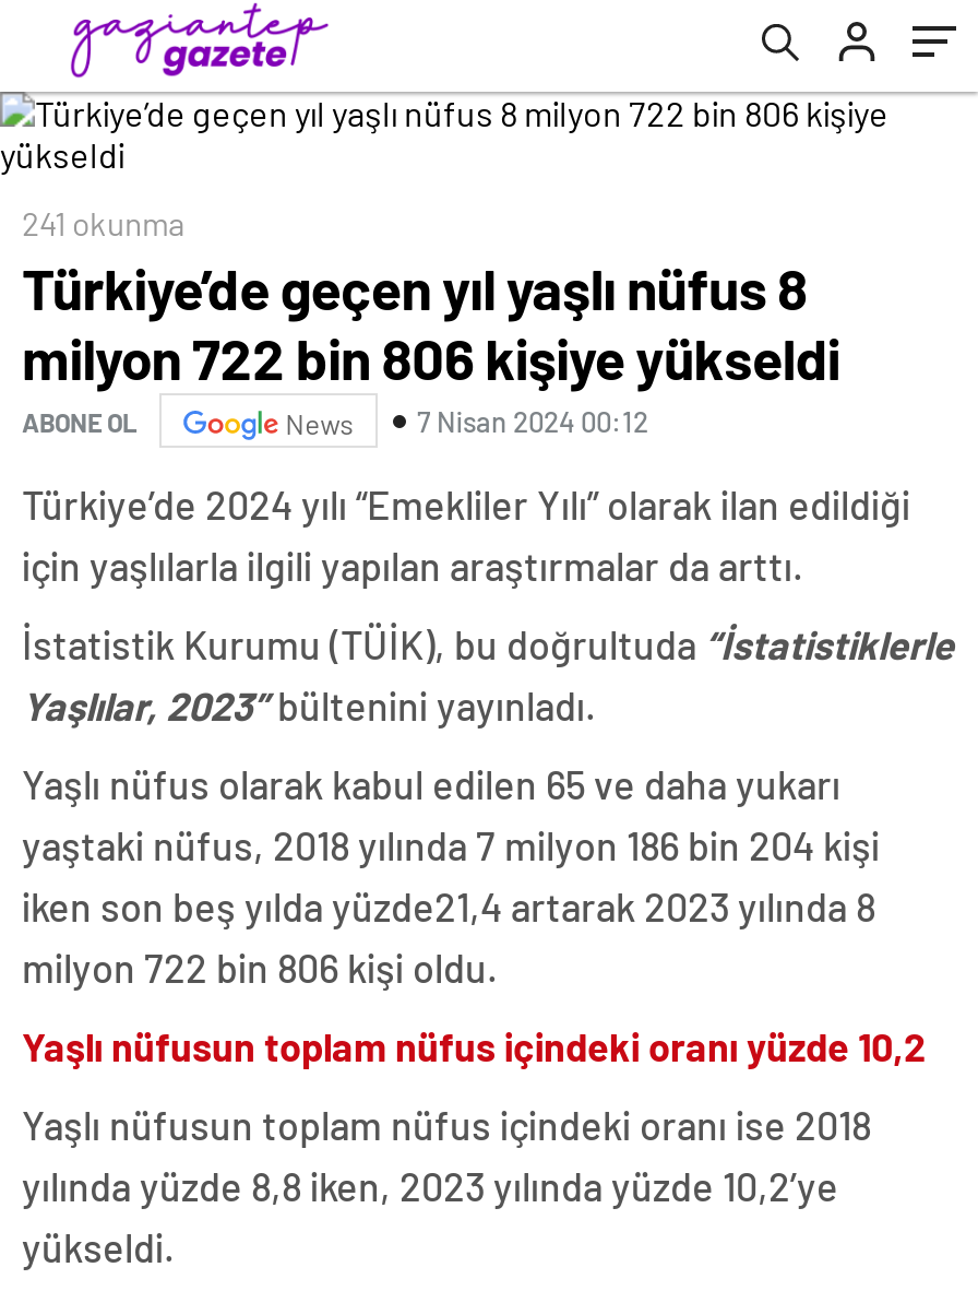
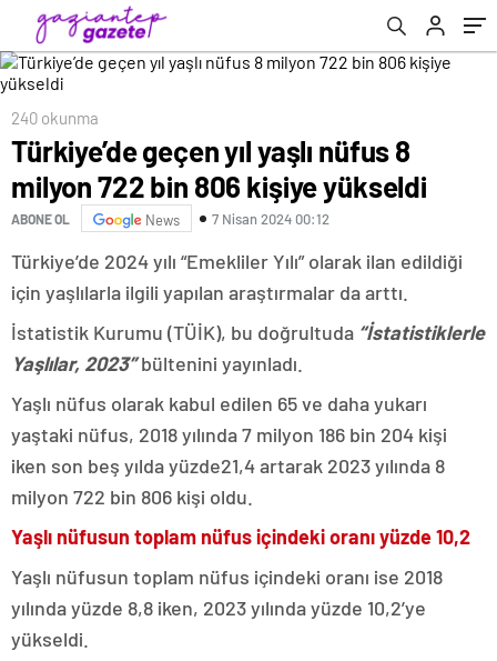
- 241 okunma
+ 240 okunma
